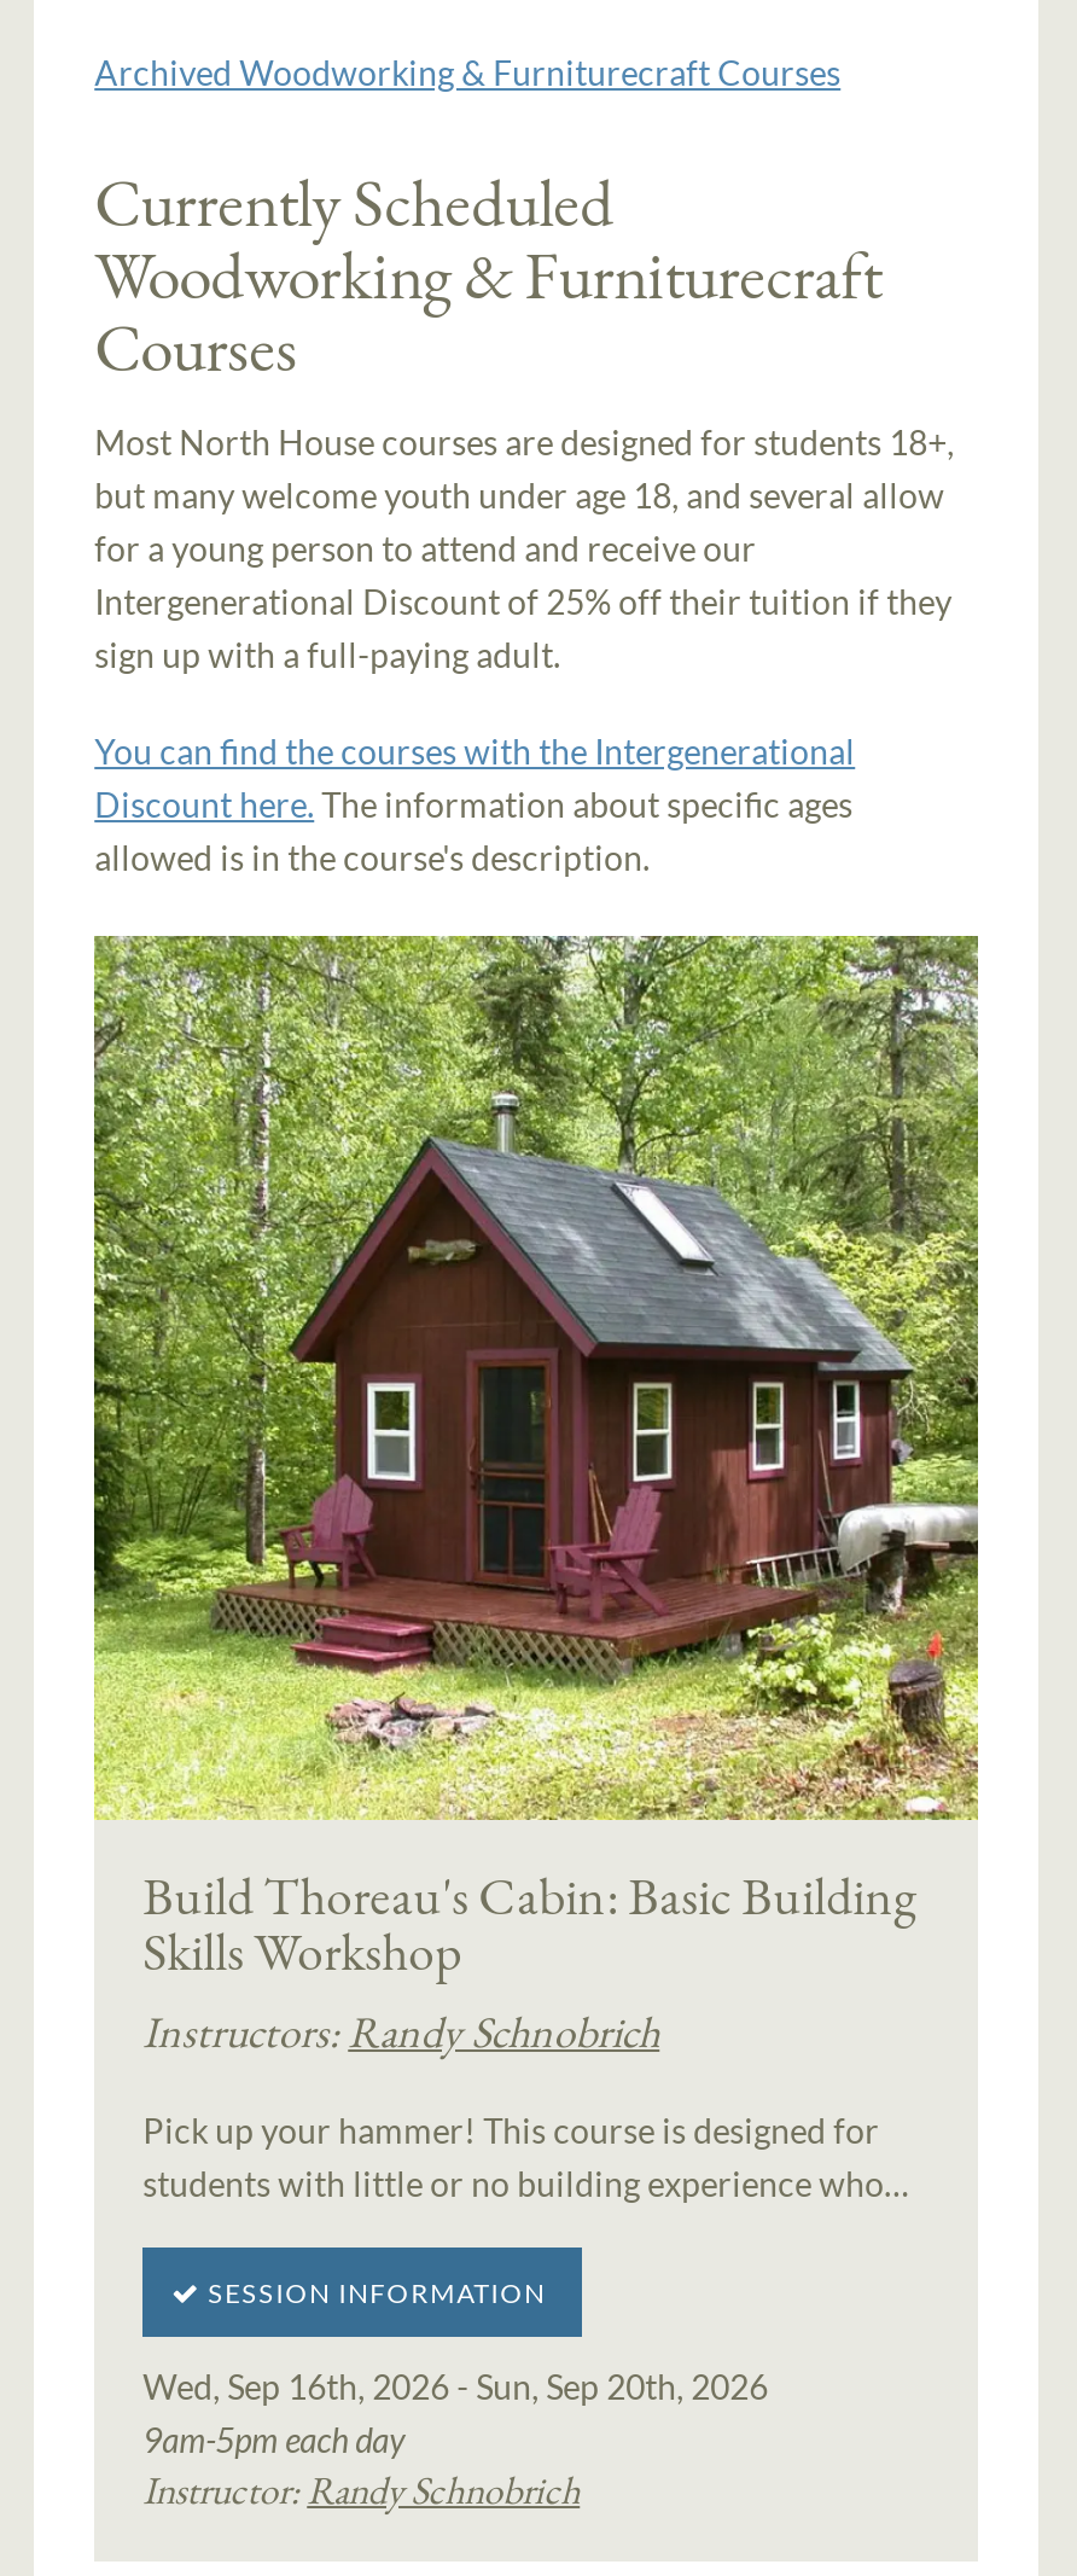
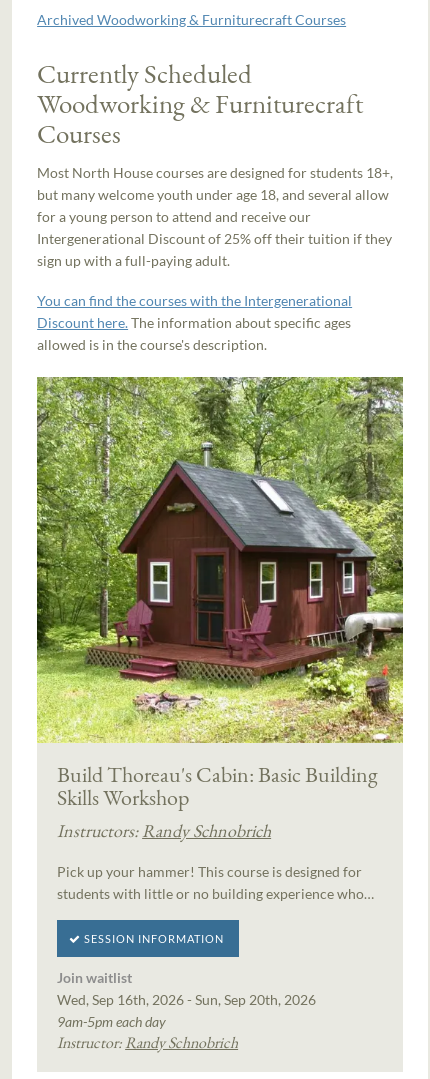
+ Join waitlist
